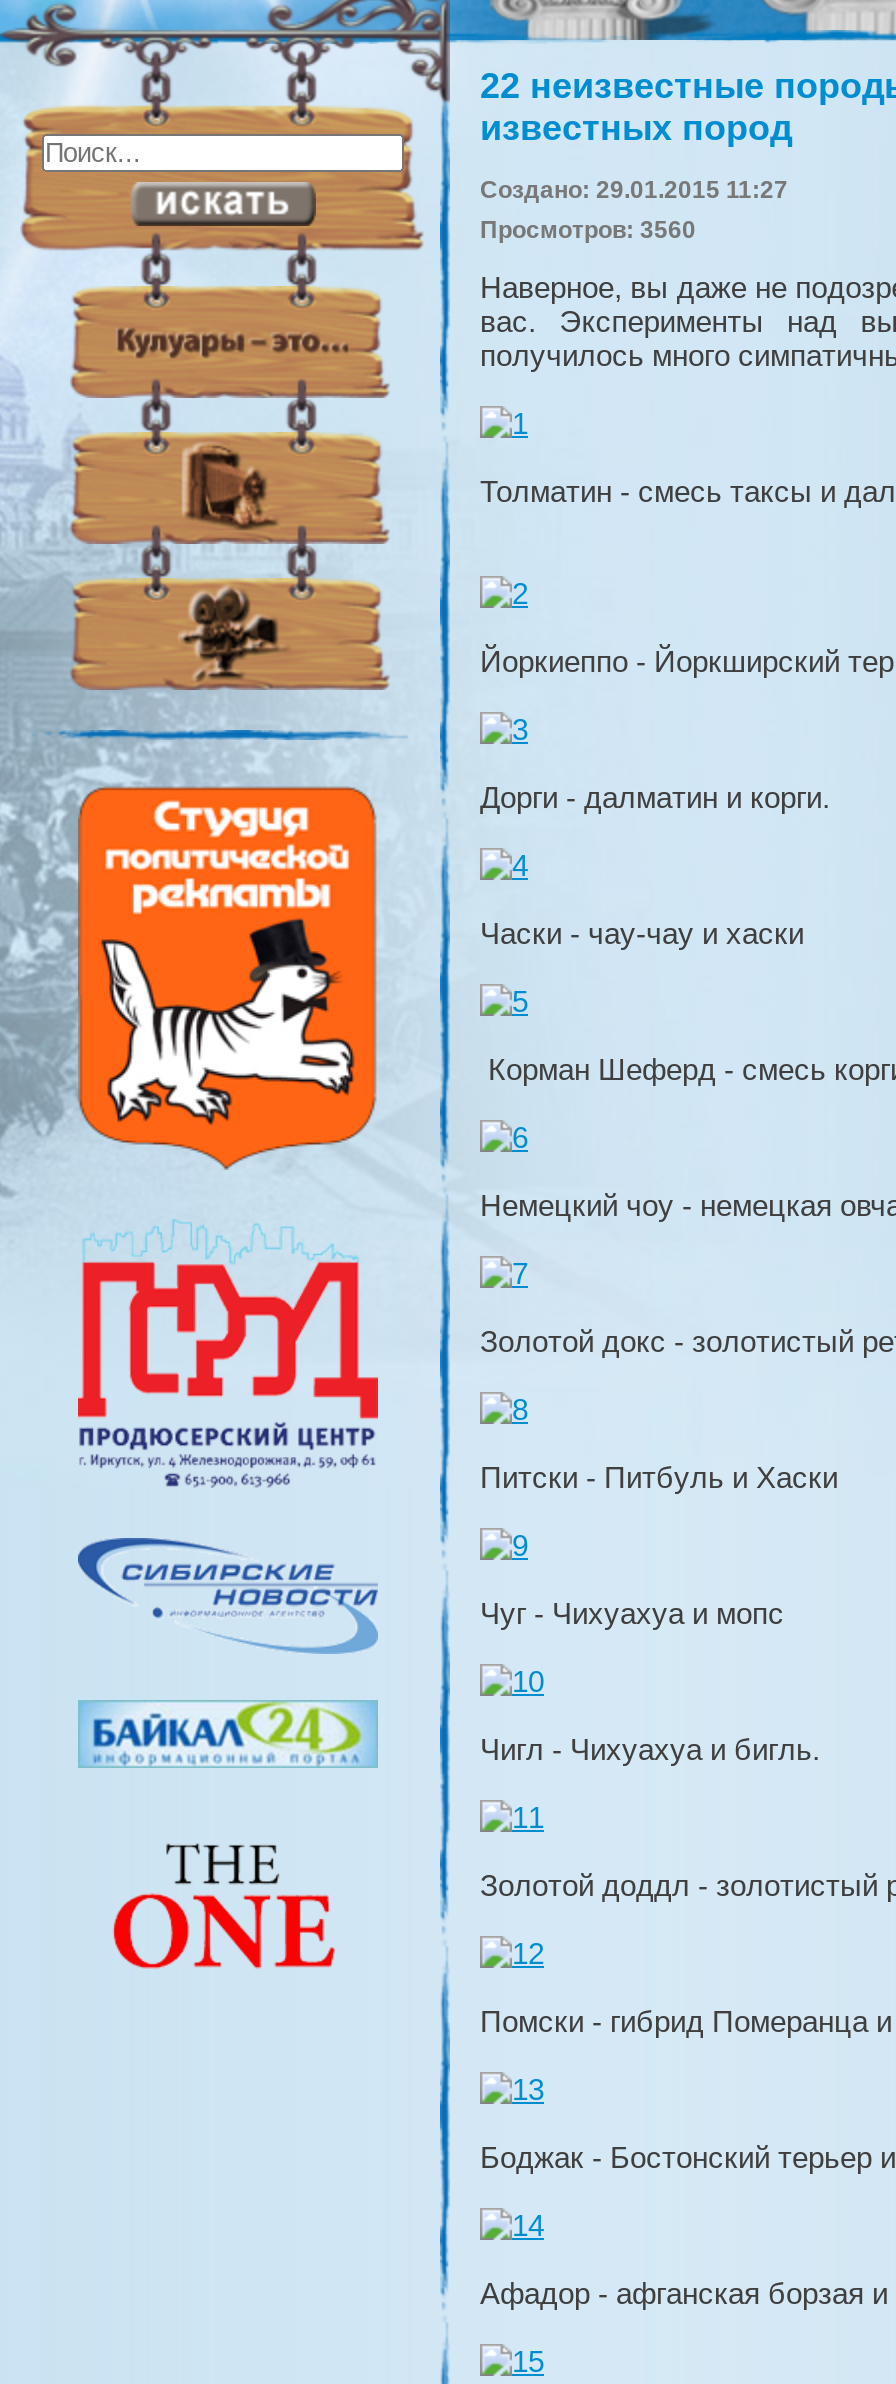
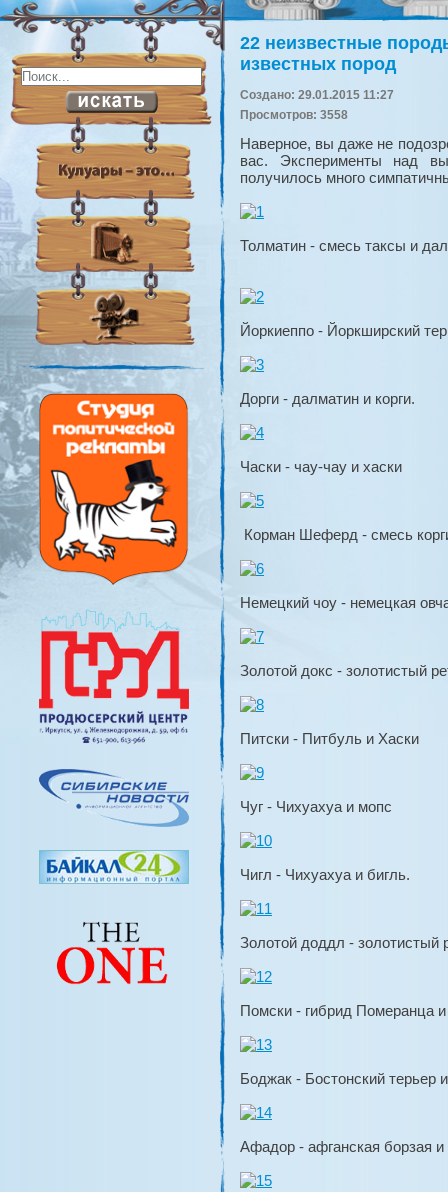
- Просмотров: 3560
+ Просмотров: 3558
